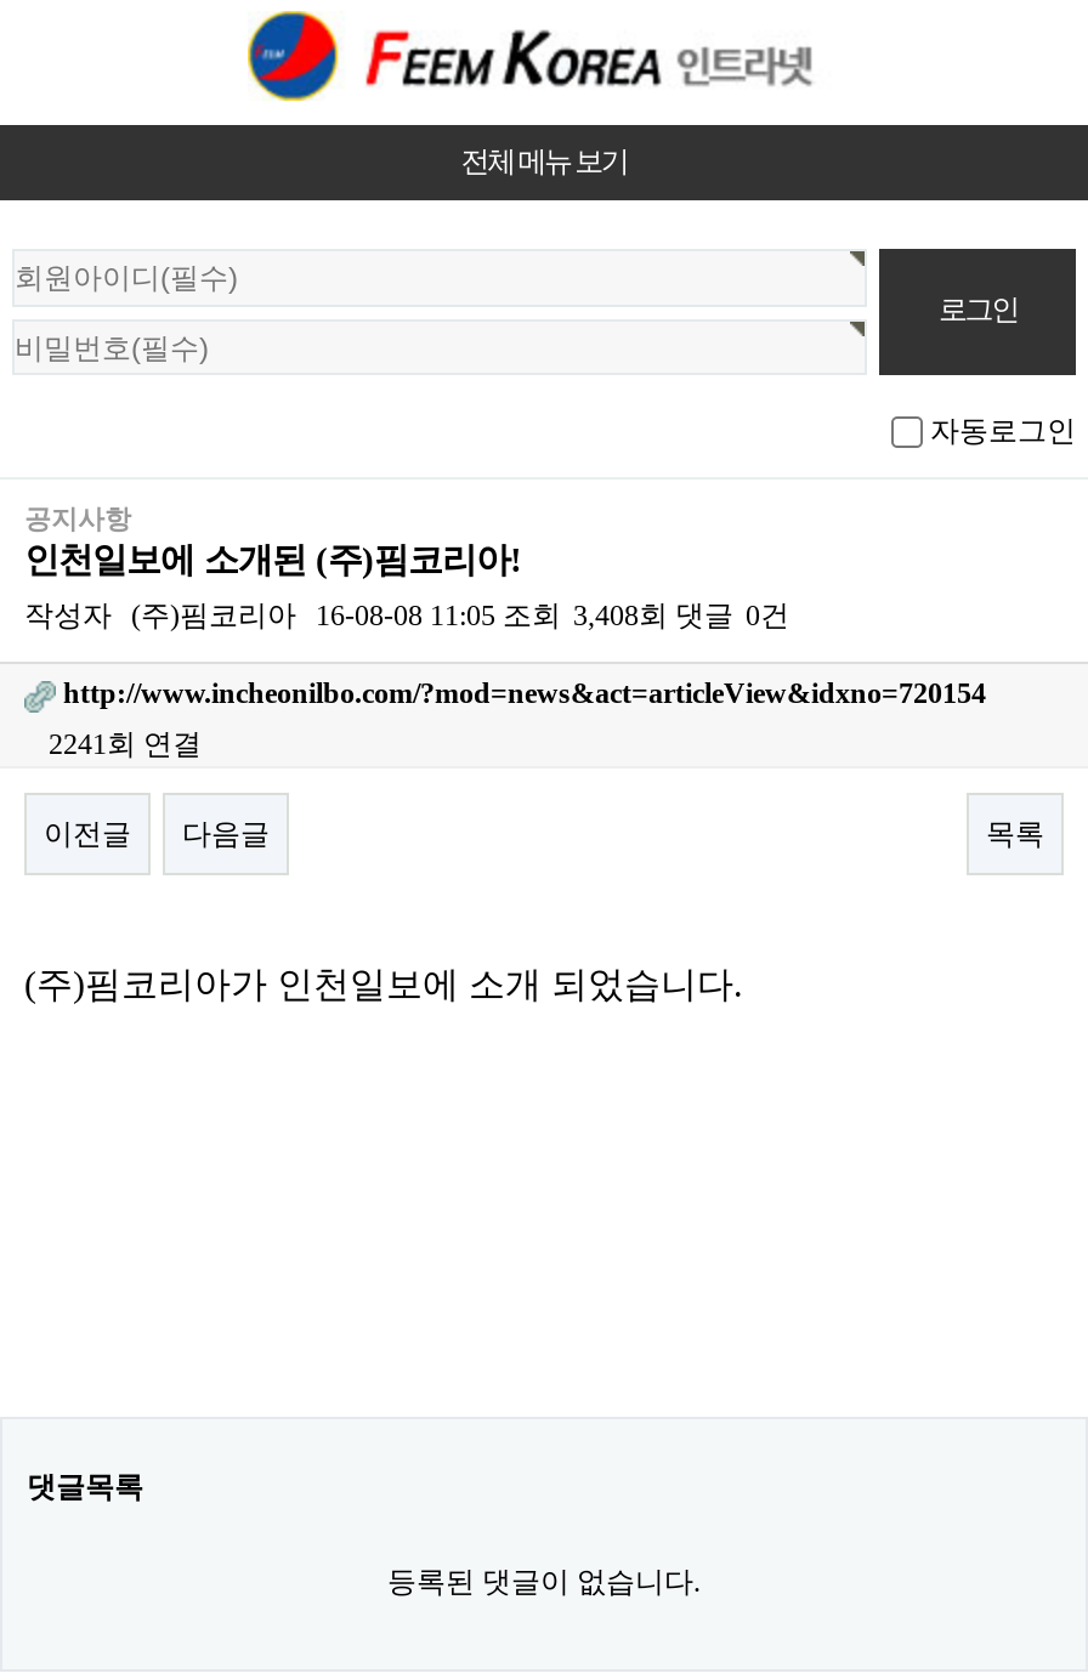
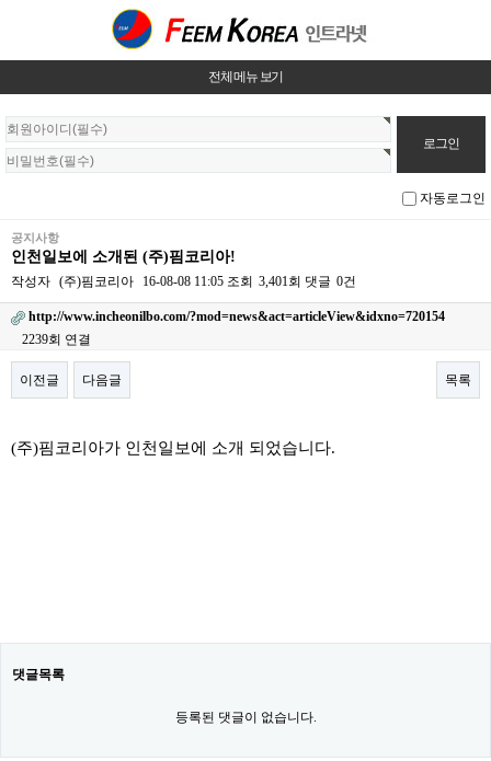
- 작성자 (주)핌코리아 16-08-08 11:05 조회 3,408회 댓글 0건
+ 작성자 (주)핌코리아 16-08-08 11:05 조회 3,401회 댓글 0건

- 2241회 연결
+ 2239회 연결
